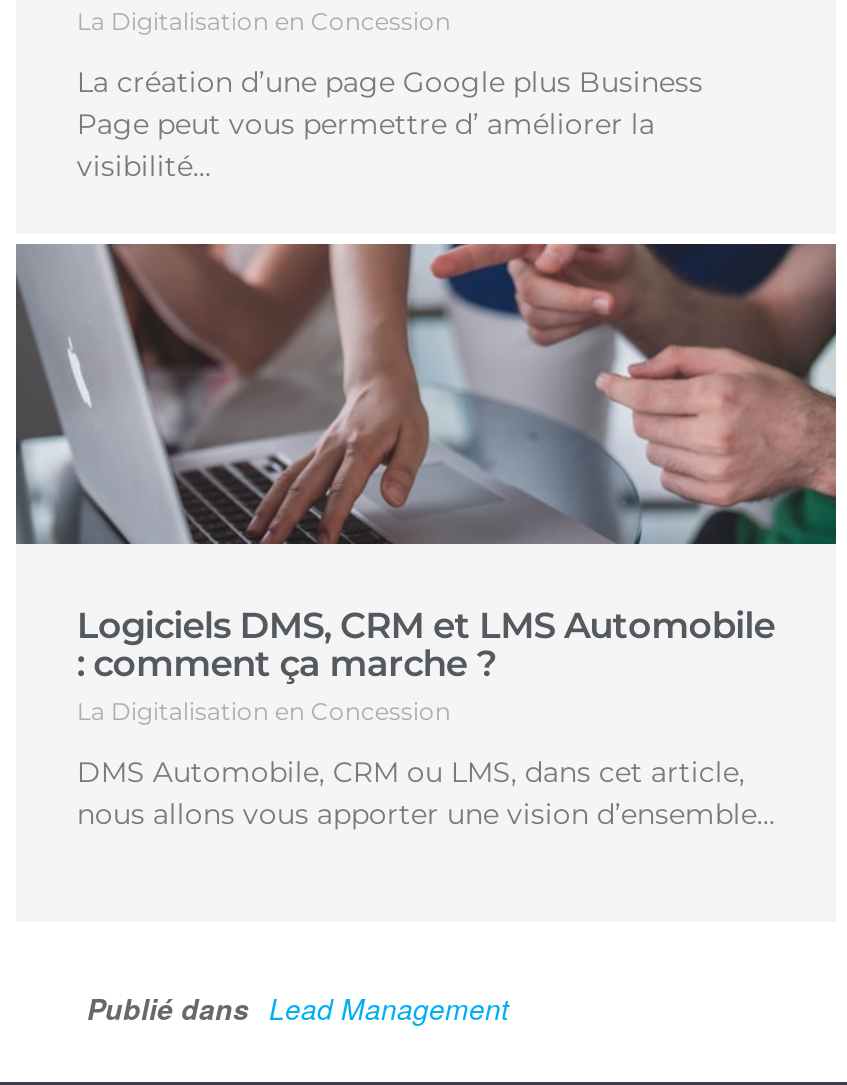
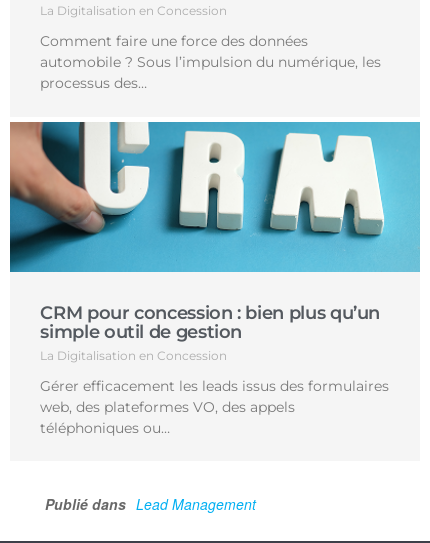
- La création d’une page Google plus Business
- Page peut vous permettre d’ améliorer la
- visibilité…
+ Comment faire une force des données
+ automobile ? Sous l’impulsion du numérique, les
+ processus des…

- [image]
- Logiciels DMS, CRM et LMS Automobile
- : comment ça marche ?
+ [image]
+ CRM pour concession : bien plus qu’un
+ simple outil de gestion

- DMS Automobile, CRM ou LMS, dans cet article,
- nous allons vous apporter une vision d’ensemble…
+ Gérer efficacement les leads issus des formulaires
+ web, des plateformes VO, des appels
+ téléphoniques ou…
